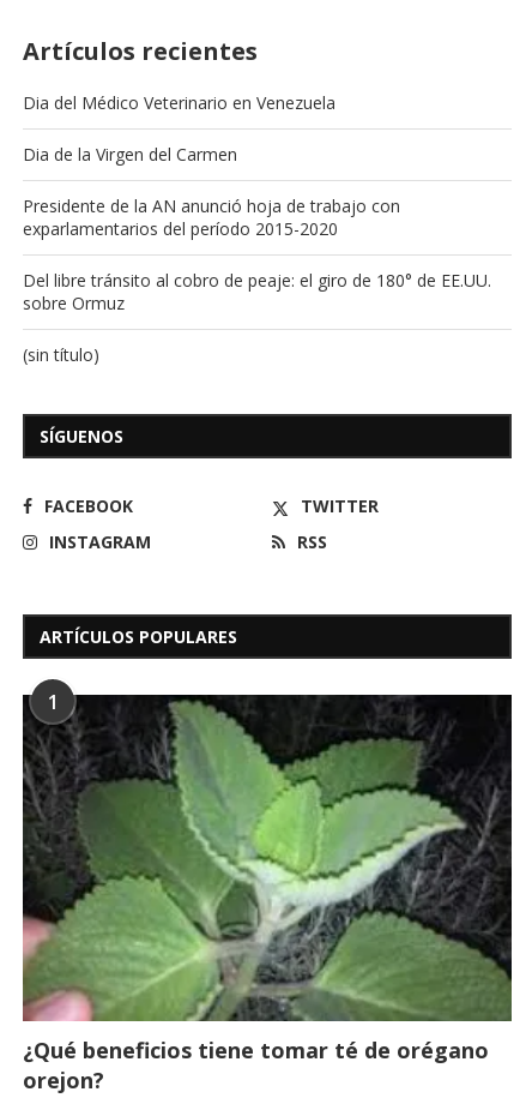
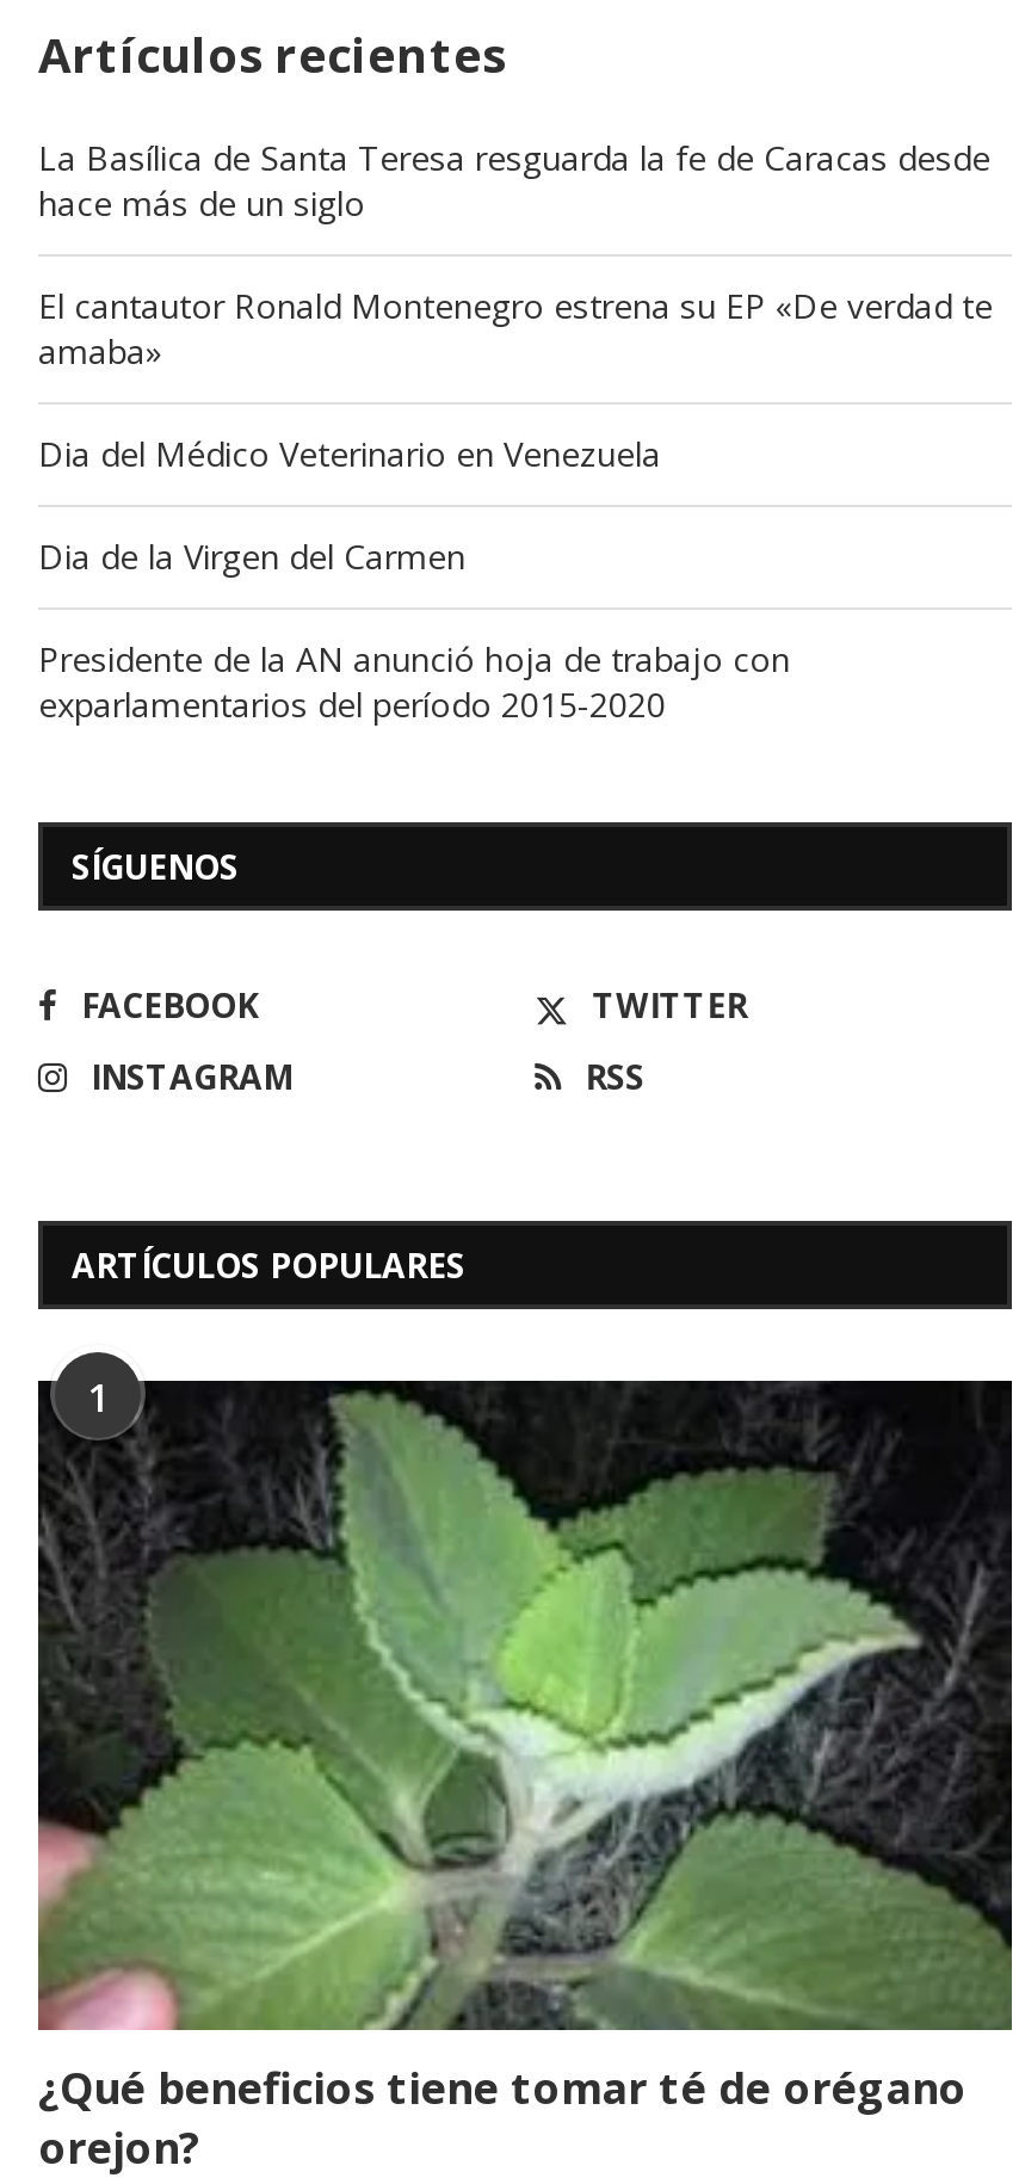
+ La Basílica de Santa Teresa resguarda la fe de Caracas desde
+ hace más de un siglo
+ El cantautor Ronald Montenegro estrena su EP «De verdad te
+ amaba»

moved down: Dia del Médico Veterinario en Venezuela | Dia de la Virgen del Carmen | Presidente de la AN anunció hoja de trabajo con | exparlamentarios del período 2015-2020

- Del libre tránsito al cobro de peaje: el giro de 180° de EE.UU.
- sobre Ormuz
- (sin título)
